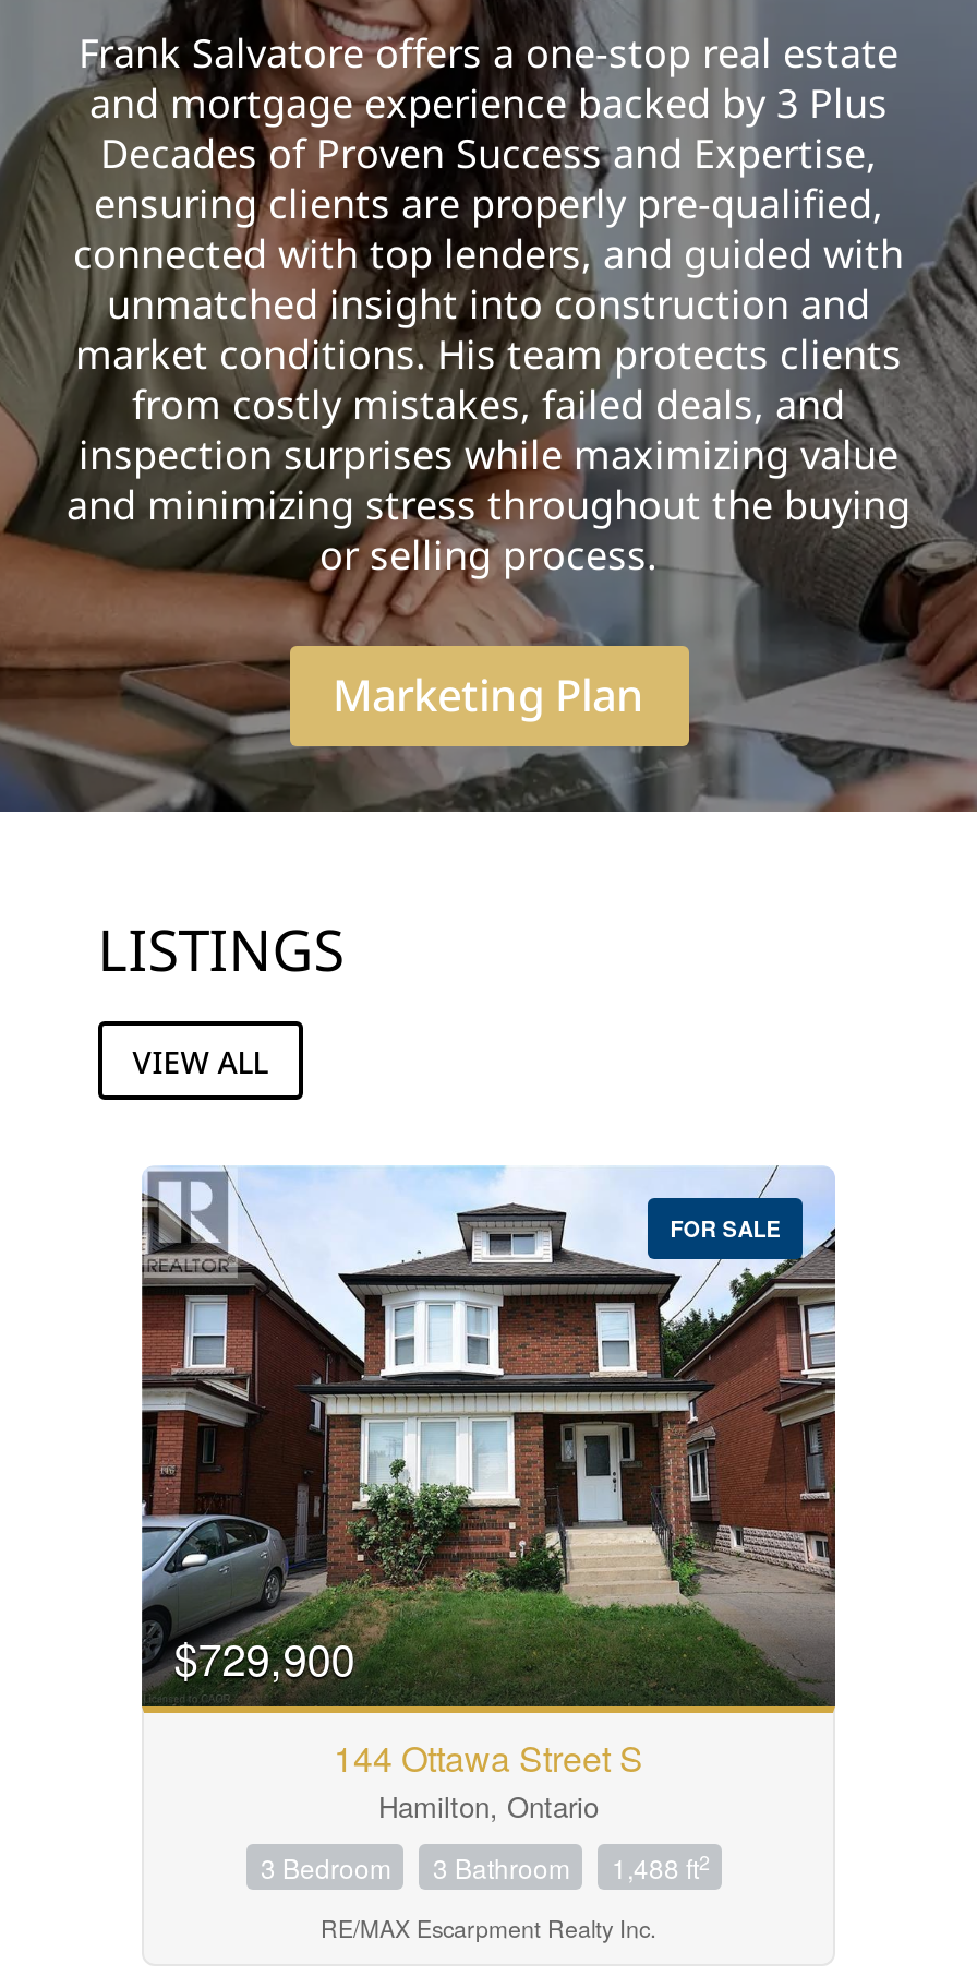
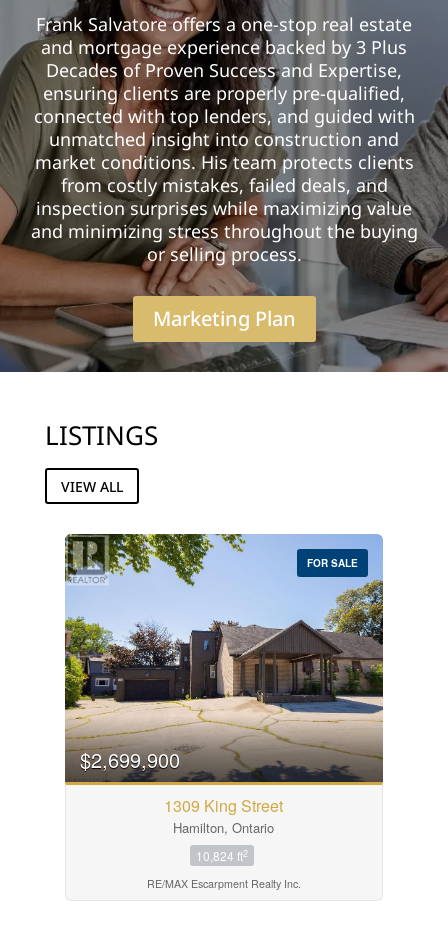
- [image]
- $729,900
+ [image]
+ $2,699,900

- 144 Ottawa Street S
+ 1309 King Street

- 3 Bedroom
- 3 Bathroom
- 1,488 ft2
+ 10,824 ft2
